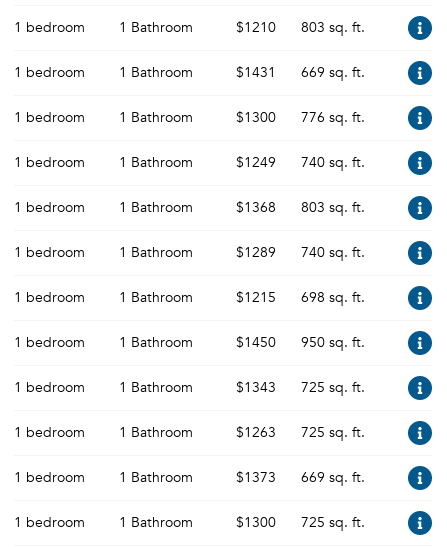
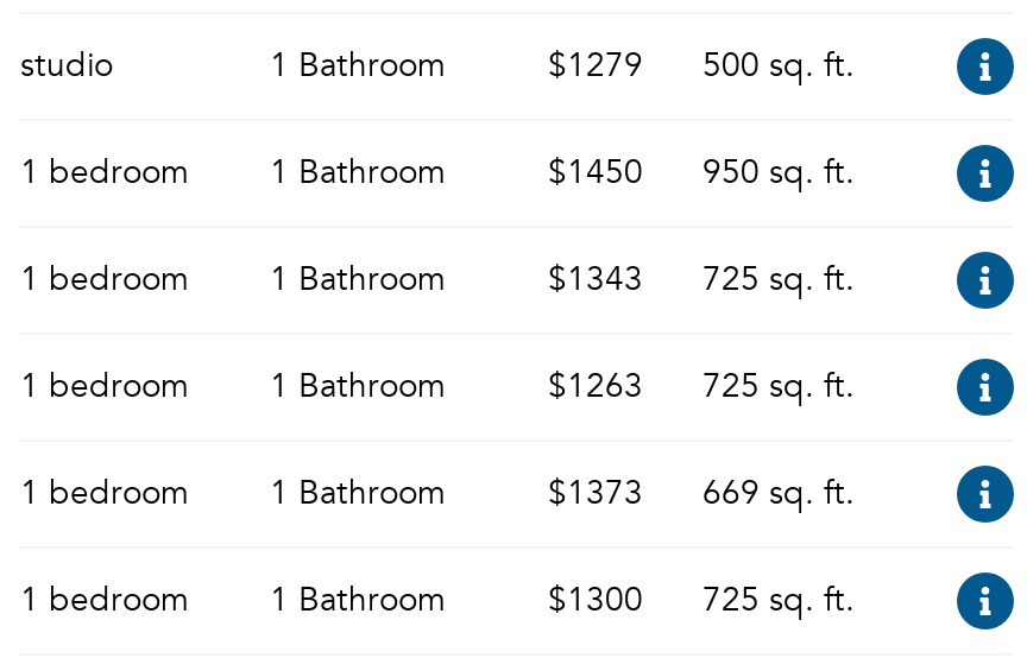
- 1 bedroom
+ studio

- $1210
- 803 sq. ft.
- 1 bedroom
- 1 Bathroom
- $1431
- 669 sq. ft.
- 1 bedroom
- 1 Bathroom
- $1300
- 776 sq. ft.
- 1 bedroom
- 1 Bathroom
- $1249
- 740 sq. ft.
- 1 bedroom
- 1 Bathroom
- $1368
- 803 sq. ft.
- 1 bedroom
- 1 Bathroom
- $1289
- 740 sq. ft.
- 1 bedroom
- 1 Bathroom
- $1215
- 698 sq. ft.
+ $1279
+ 500 sq. ft.
